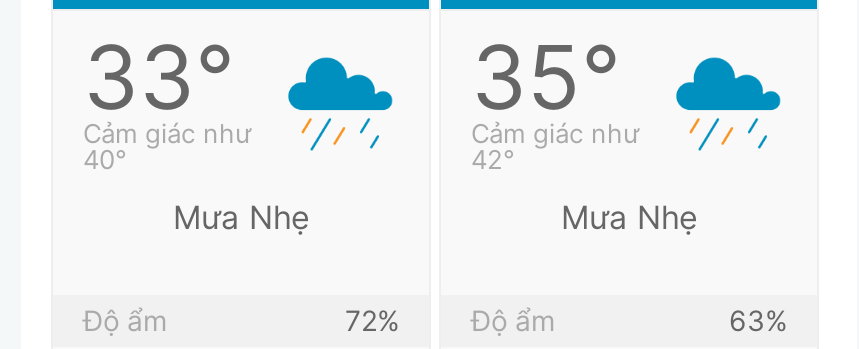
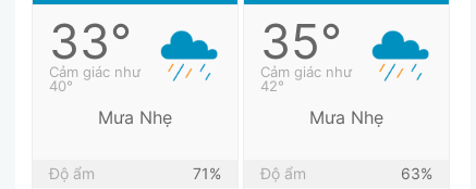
- 72%
+ 71%
